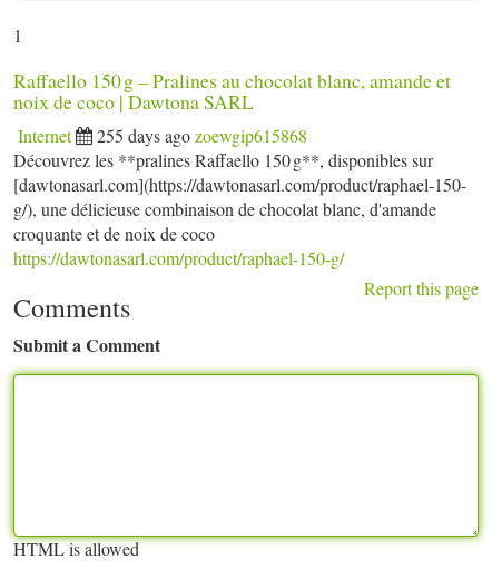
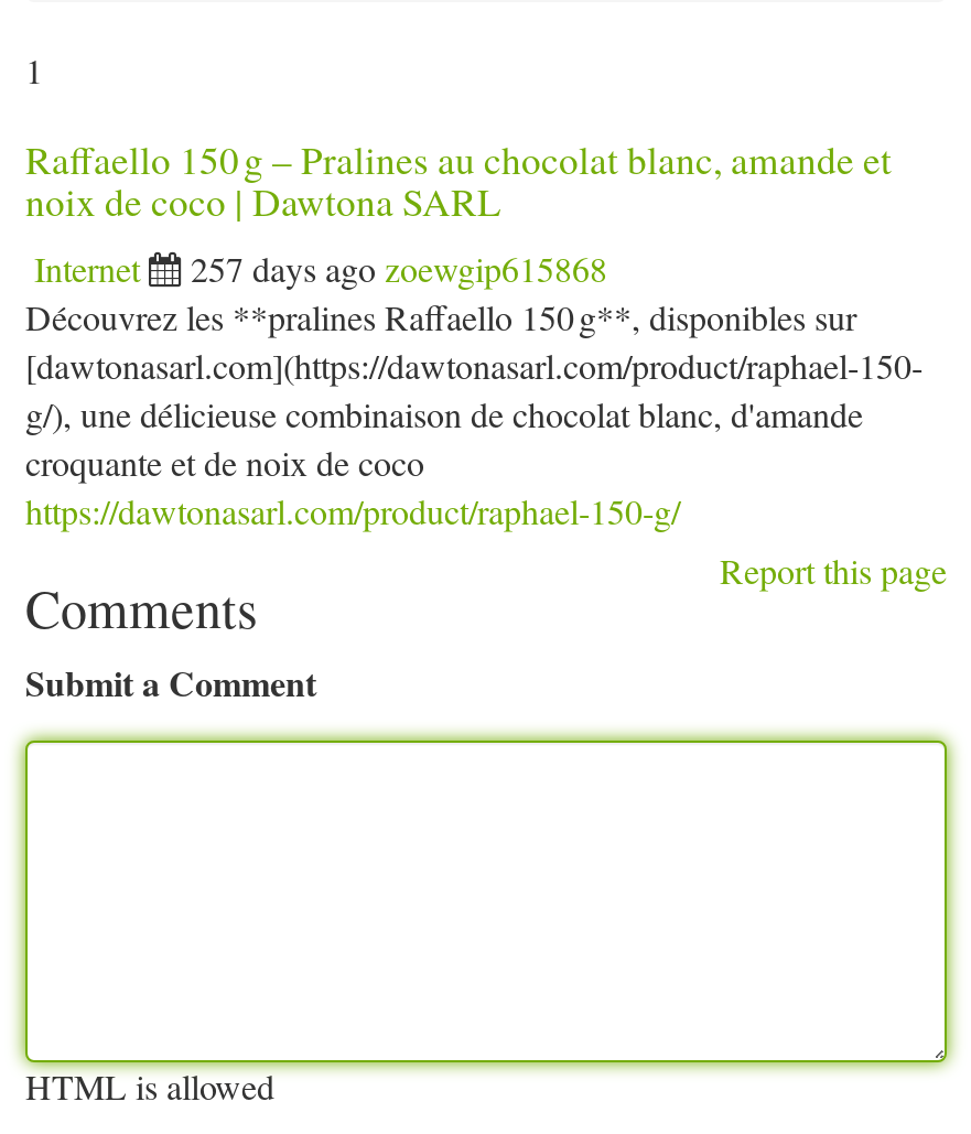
- 255 days ago zoewgip615868
+ 257 days ago zoewgip615868
